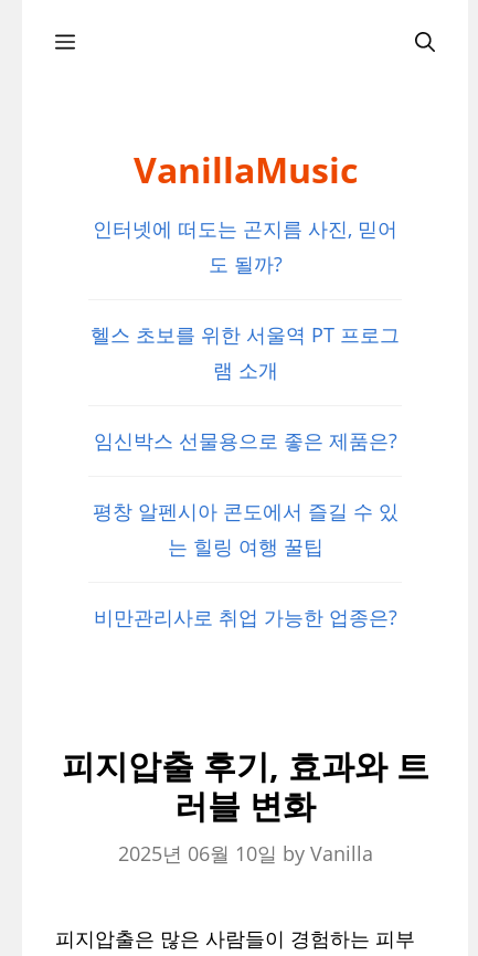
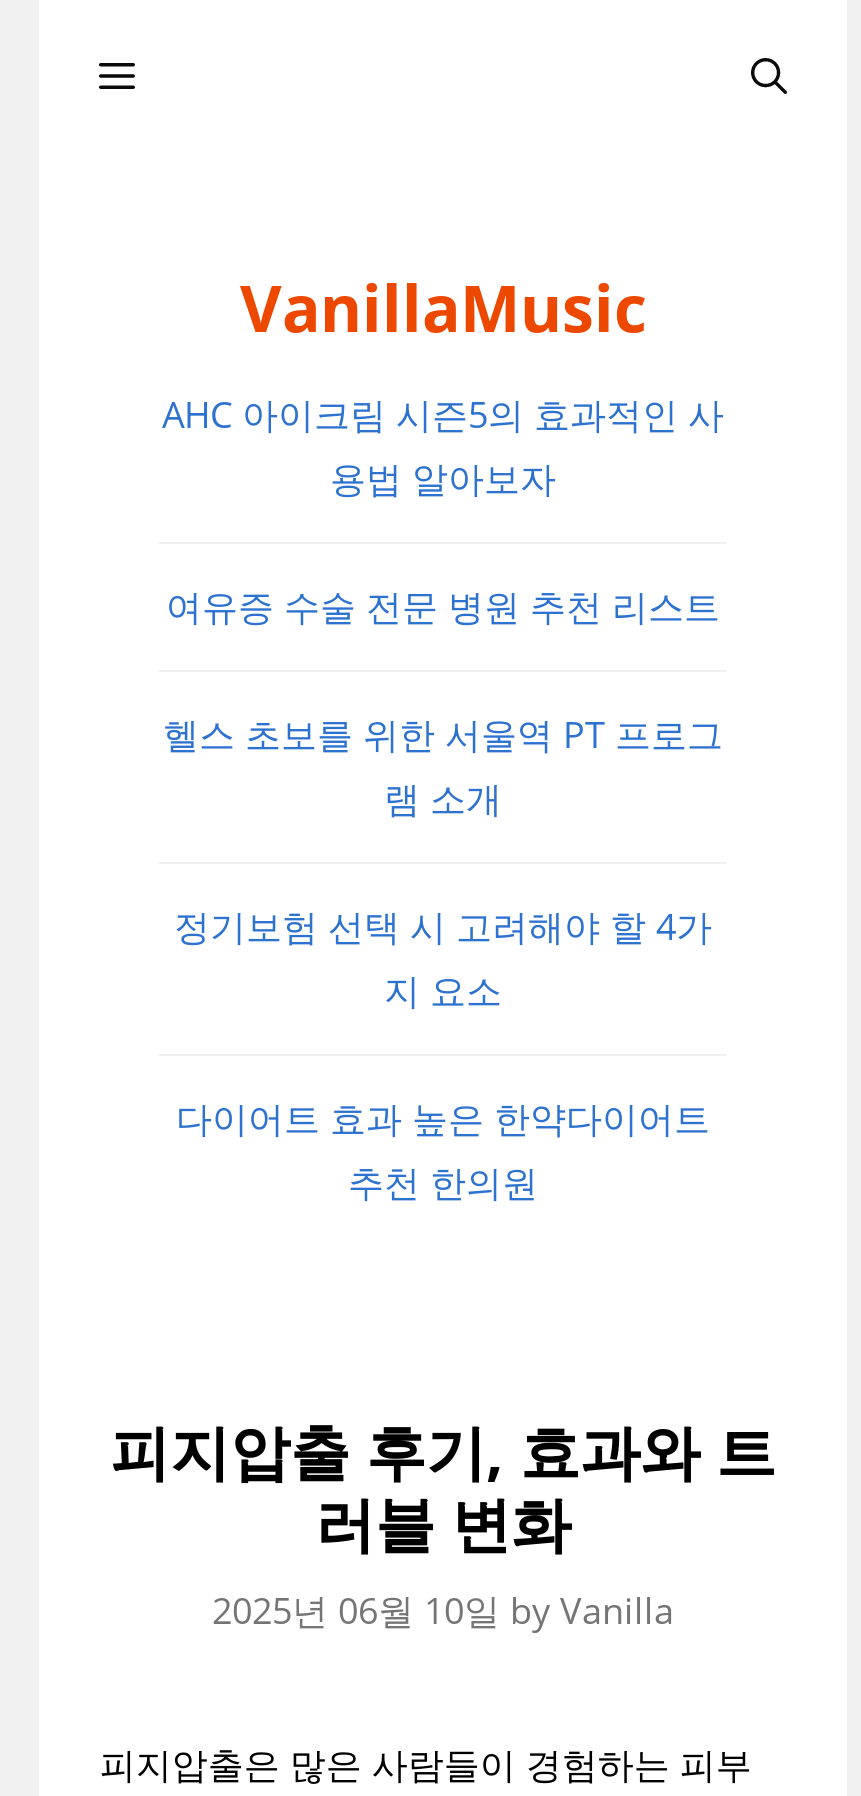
- 인터넷에 떠도는 곤지름 사진, 믿어
- 도 될까?
+ AHC 아이크림 시즌5의 효과적인 사
+ 용법 알아보자
+ 여유증 수술 전문 병원 추천 리스트

moved down: 헬스 초보를 위한 서울역 PT 프로그 | 램 소개

- 임신박스 선물용으로 좋은 제품은?
- 평창 알펜시아 콘도에서 즐길 수 있
- 는 힐링 여행 꿀팁
- 비만관리사로 취업 가능한 업종은?
+ 정기보험 선택 시 고려해야 할 4가
+ 지 요소
+ 다이어트 효과 높은 한약다이어트
+ 추천 한의원
